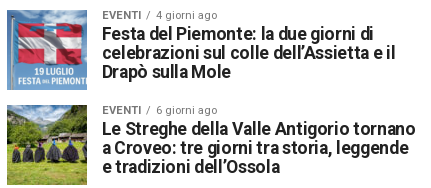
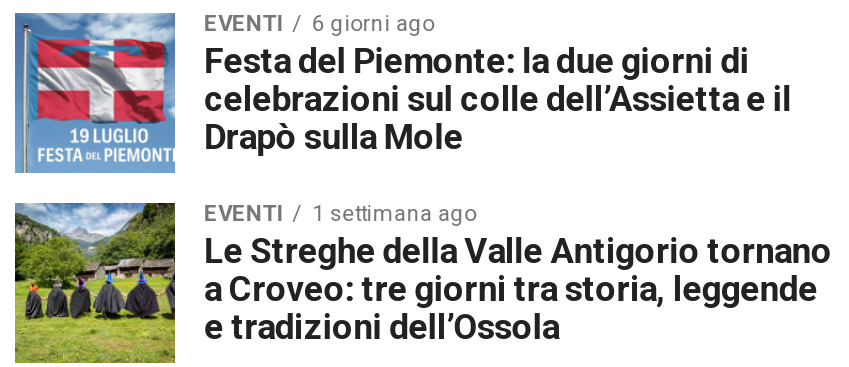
- EVENTI 4 giorni ago
+ EVENTI 6 giorni ago

- 6 giorni ago
+ 1 settimana ago
